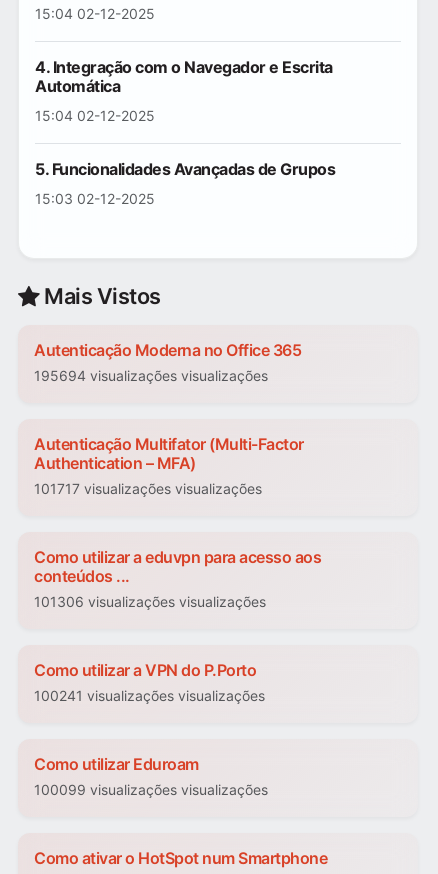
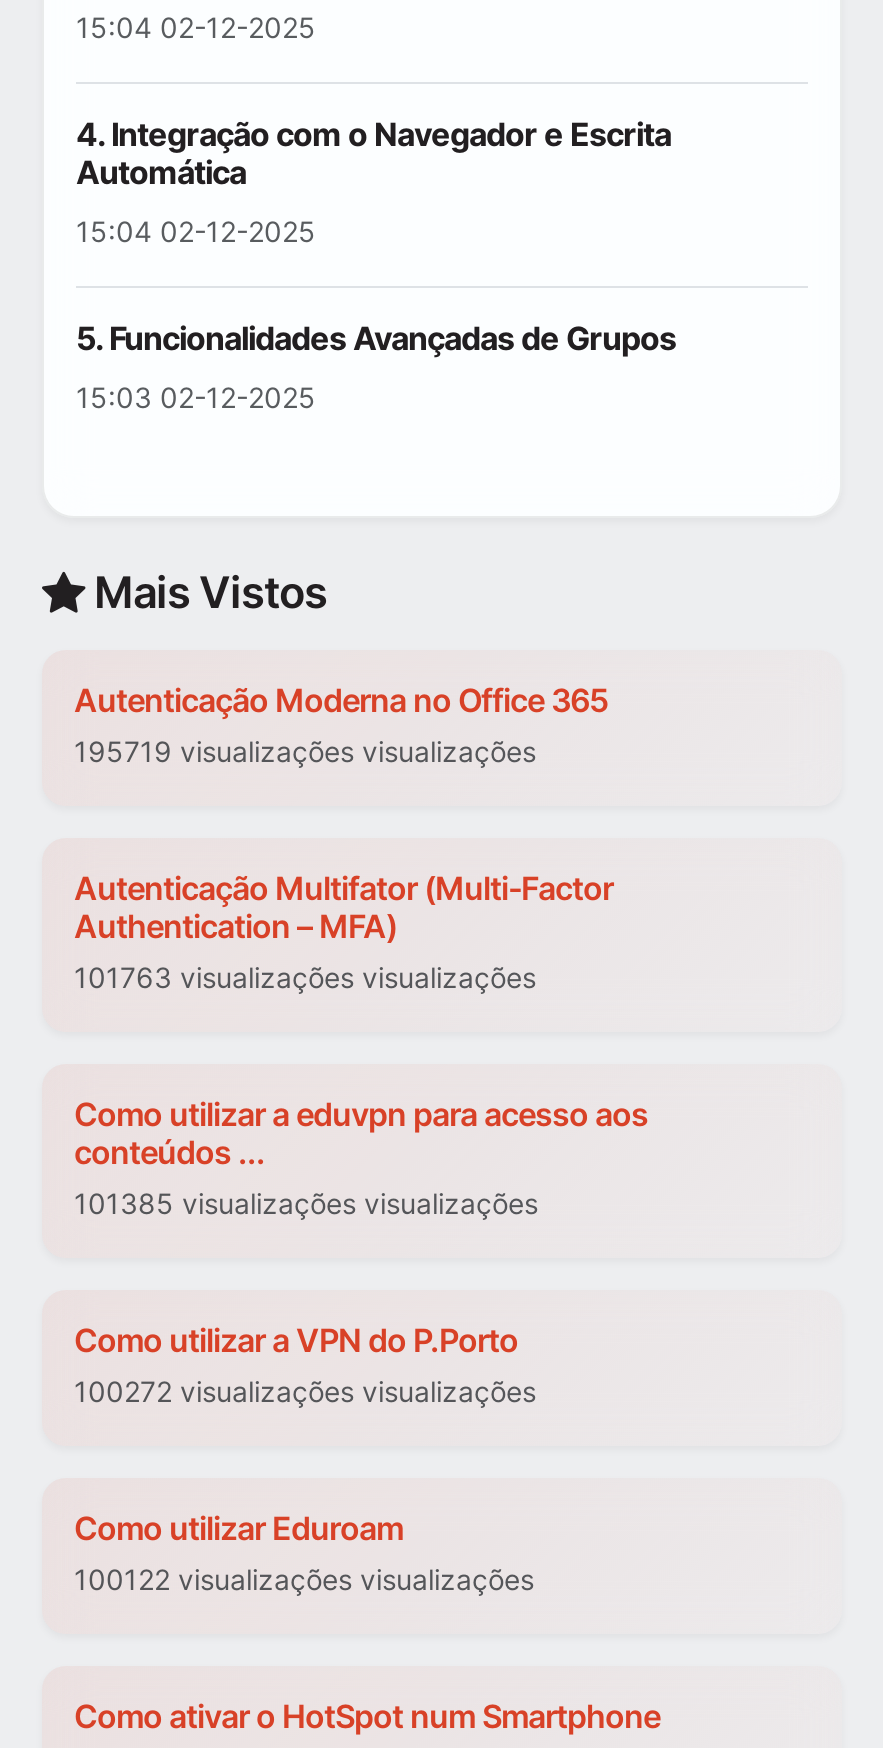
- 195694 visualizações visualizações
+ 195719 visualizações visualizações

- 101717 visualizações visualizações
+ 101763 visualizações visualizações

- 101306 visualizações visualizações
+ 101385 visualizações visualizações

- 100241 visualizações visualizações
+ 100272 visualizações visualizações

- 100099 visualizações visualizações
+ 100122 visualizações visualizações
